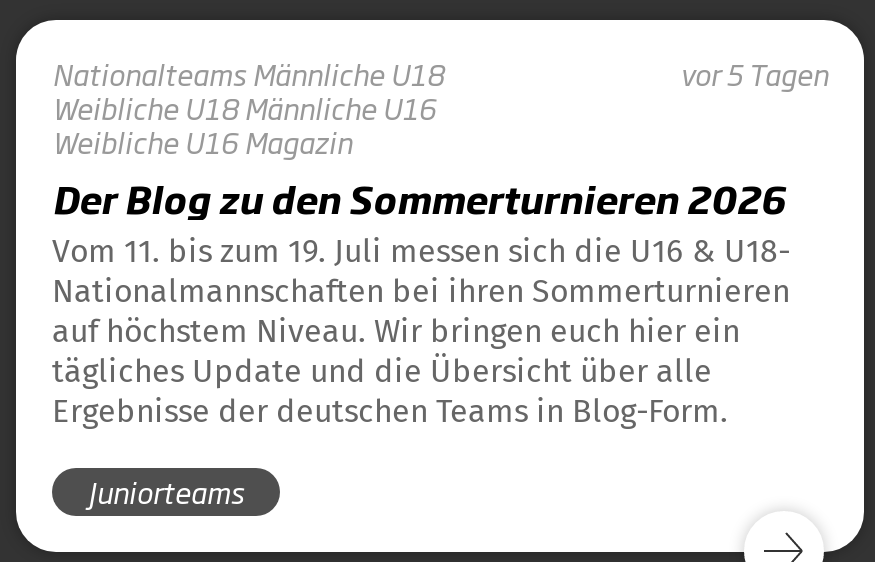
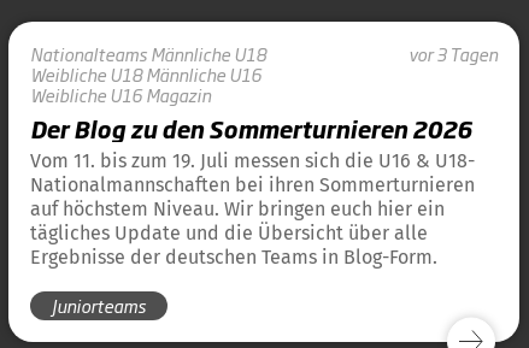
- vor 5 Tagen
+ vor 3 Tagen
